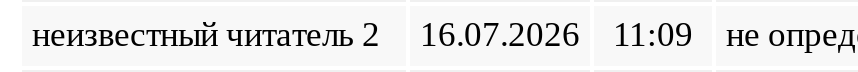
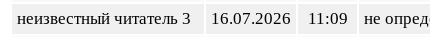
- неизвестный читатель 2
+ неизвестный читатель 3
